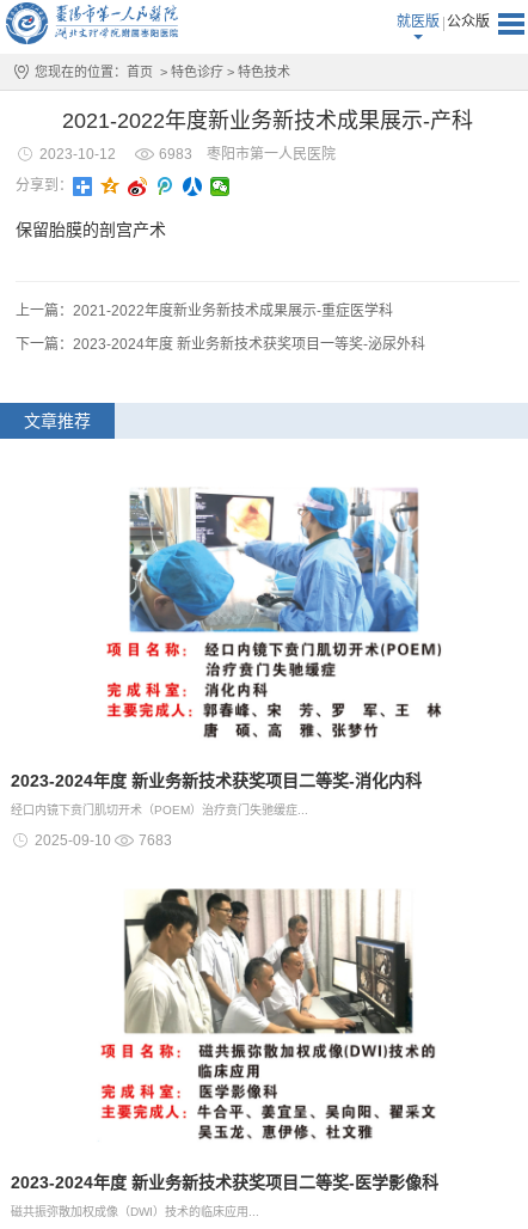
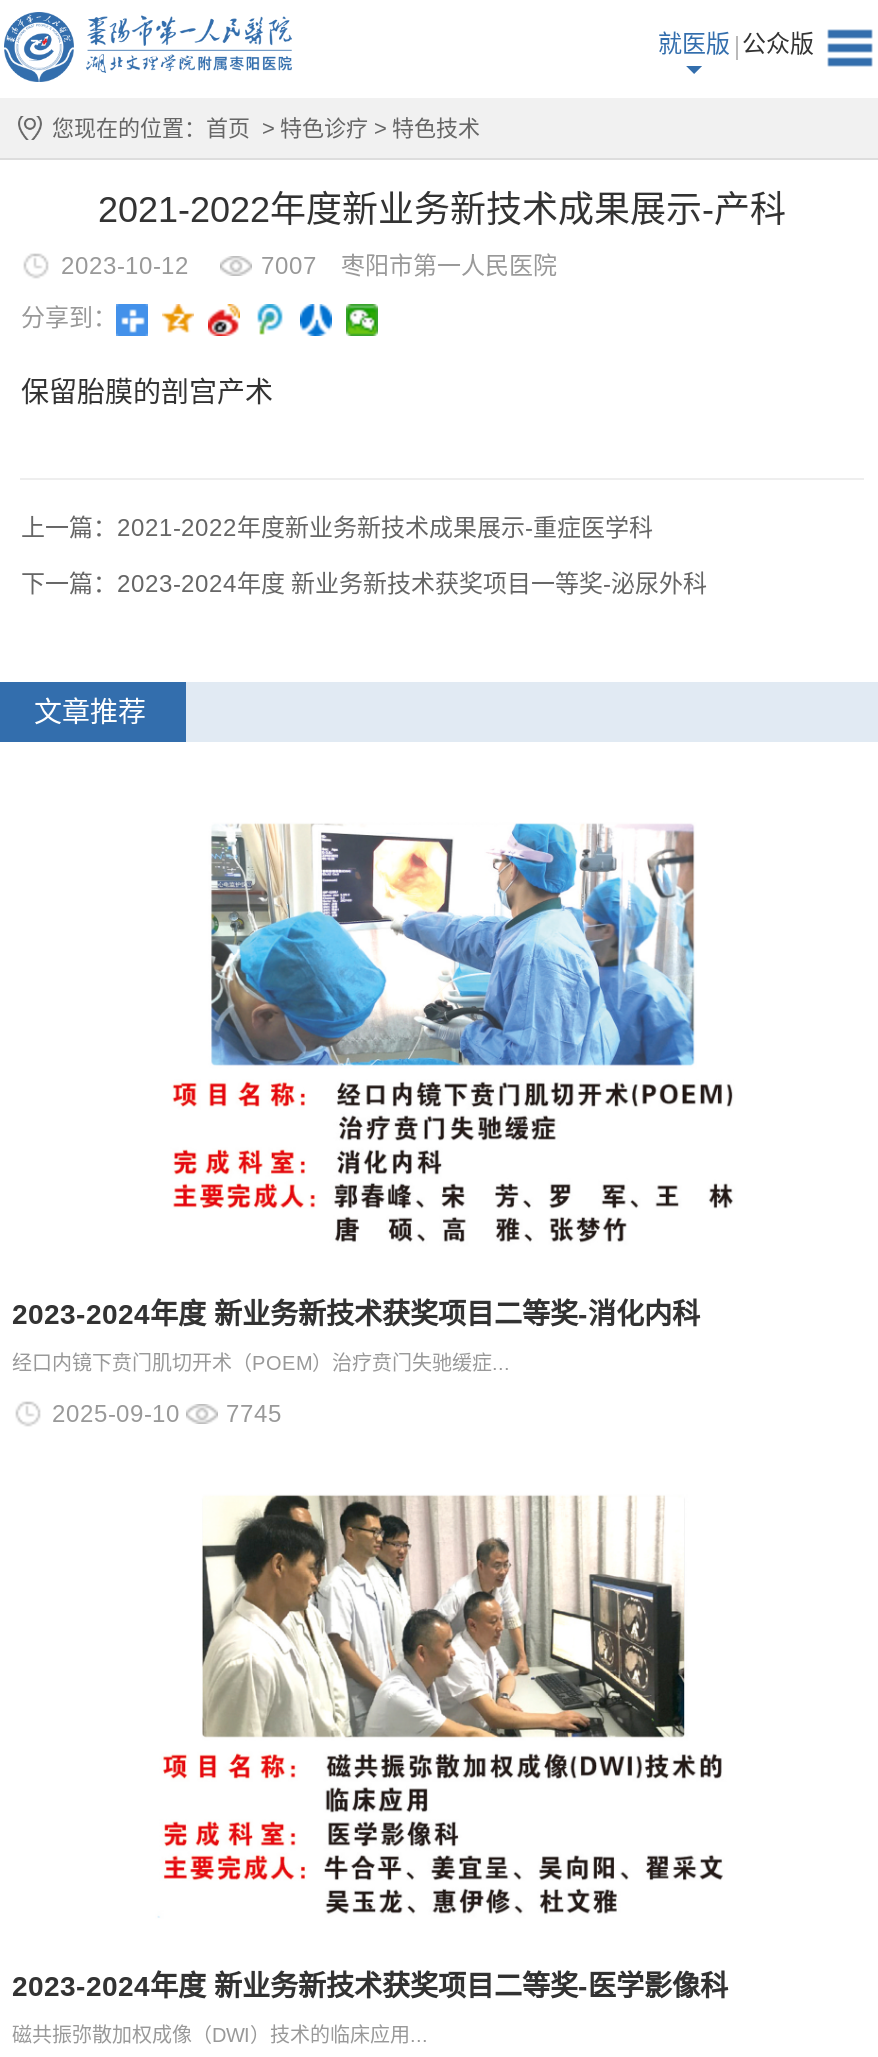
- 6983 枣阳市第一人民医院
+ 7007 枣阳市第一人民医院

- 2025-09-10 7683
+ 2025-09-10 7745
